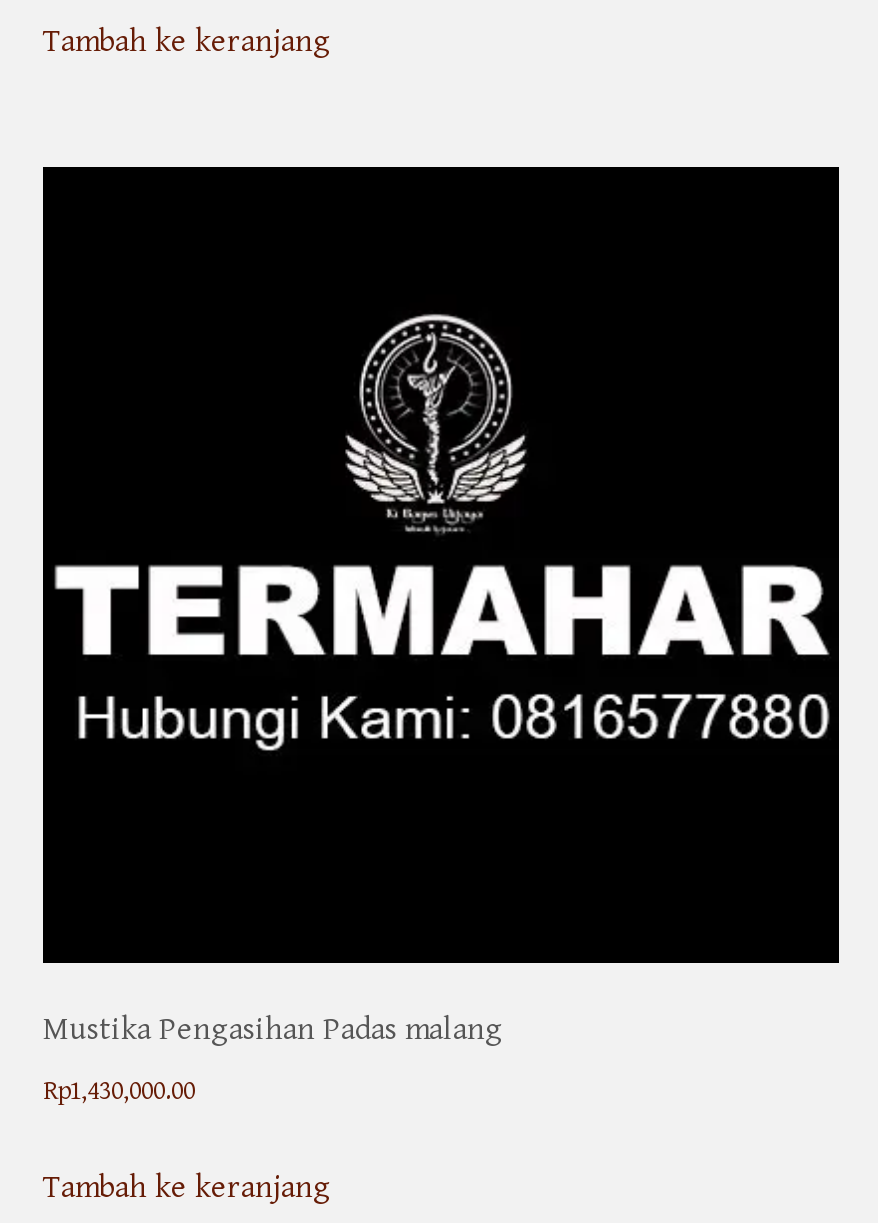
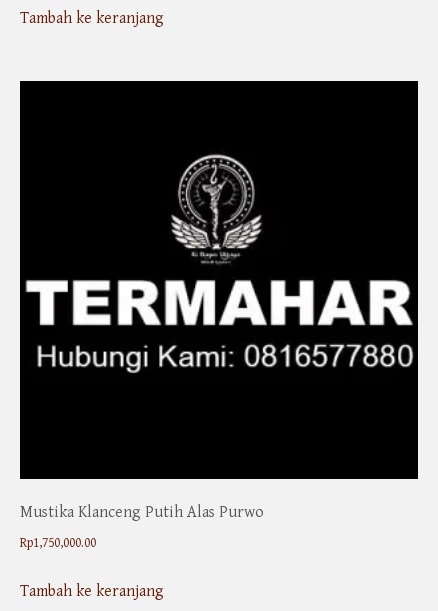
- Mustika Pengasihan Padas malang
+ Mustika Klanceng Putih Alas Purwo

- Rp1,430,000.00
+ Rp1,750,000.00
